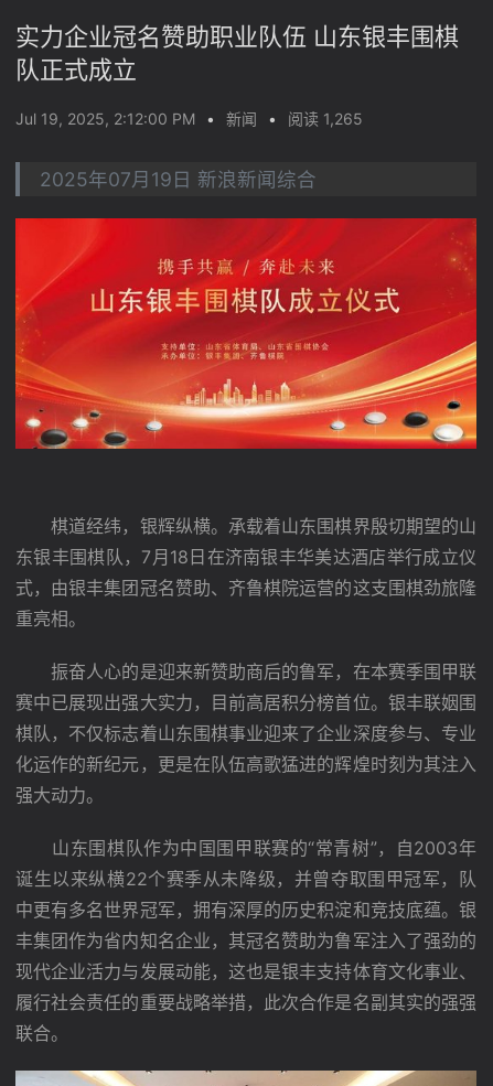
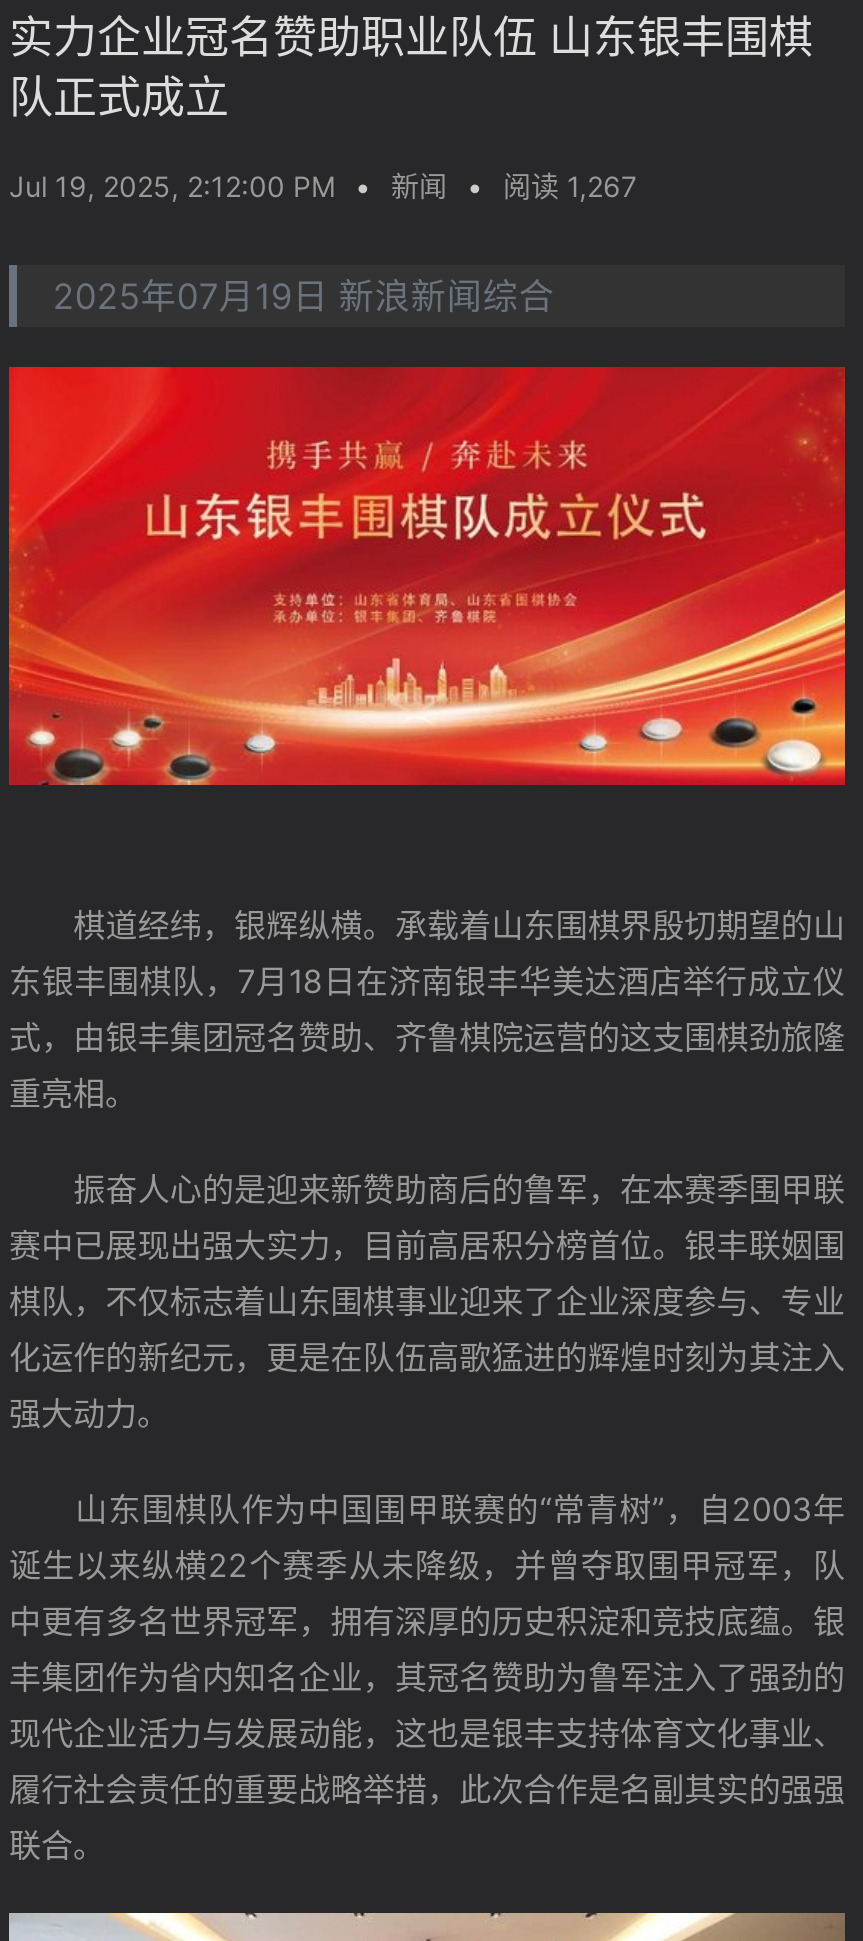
- Jul 19, 2025, 2:12:00 PM • 新闻 • 阅读 1,265
+ Jul 19, 2025, 2:12:00 PM • 新闻 • 阅读 1,267
